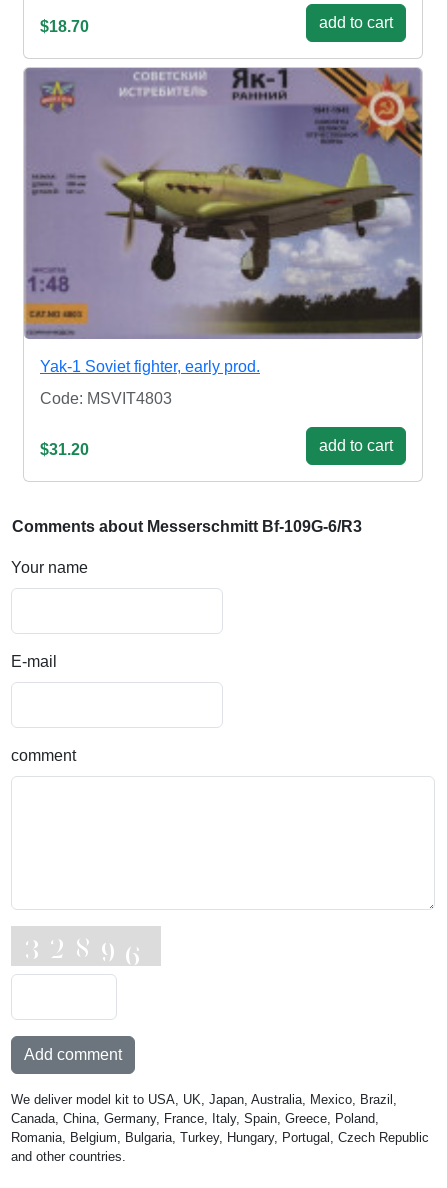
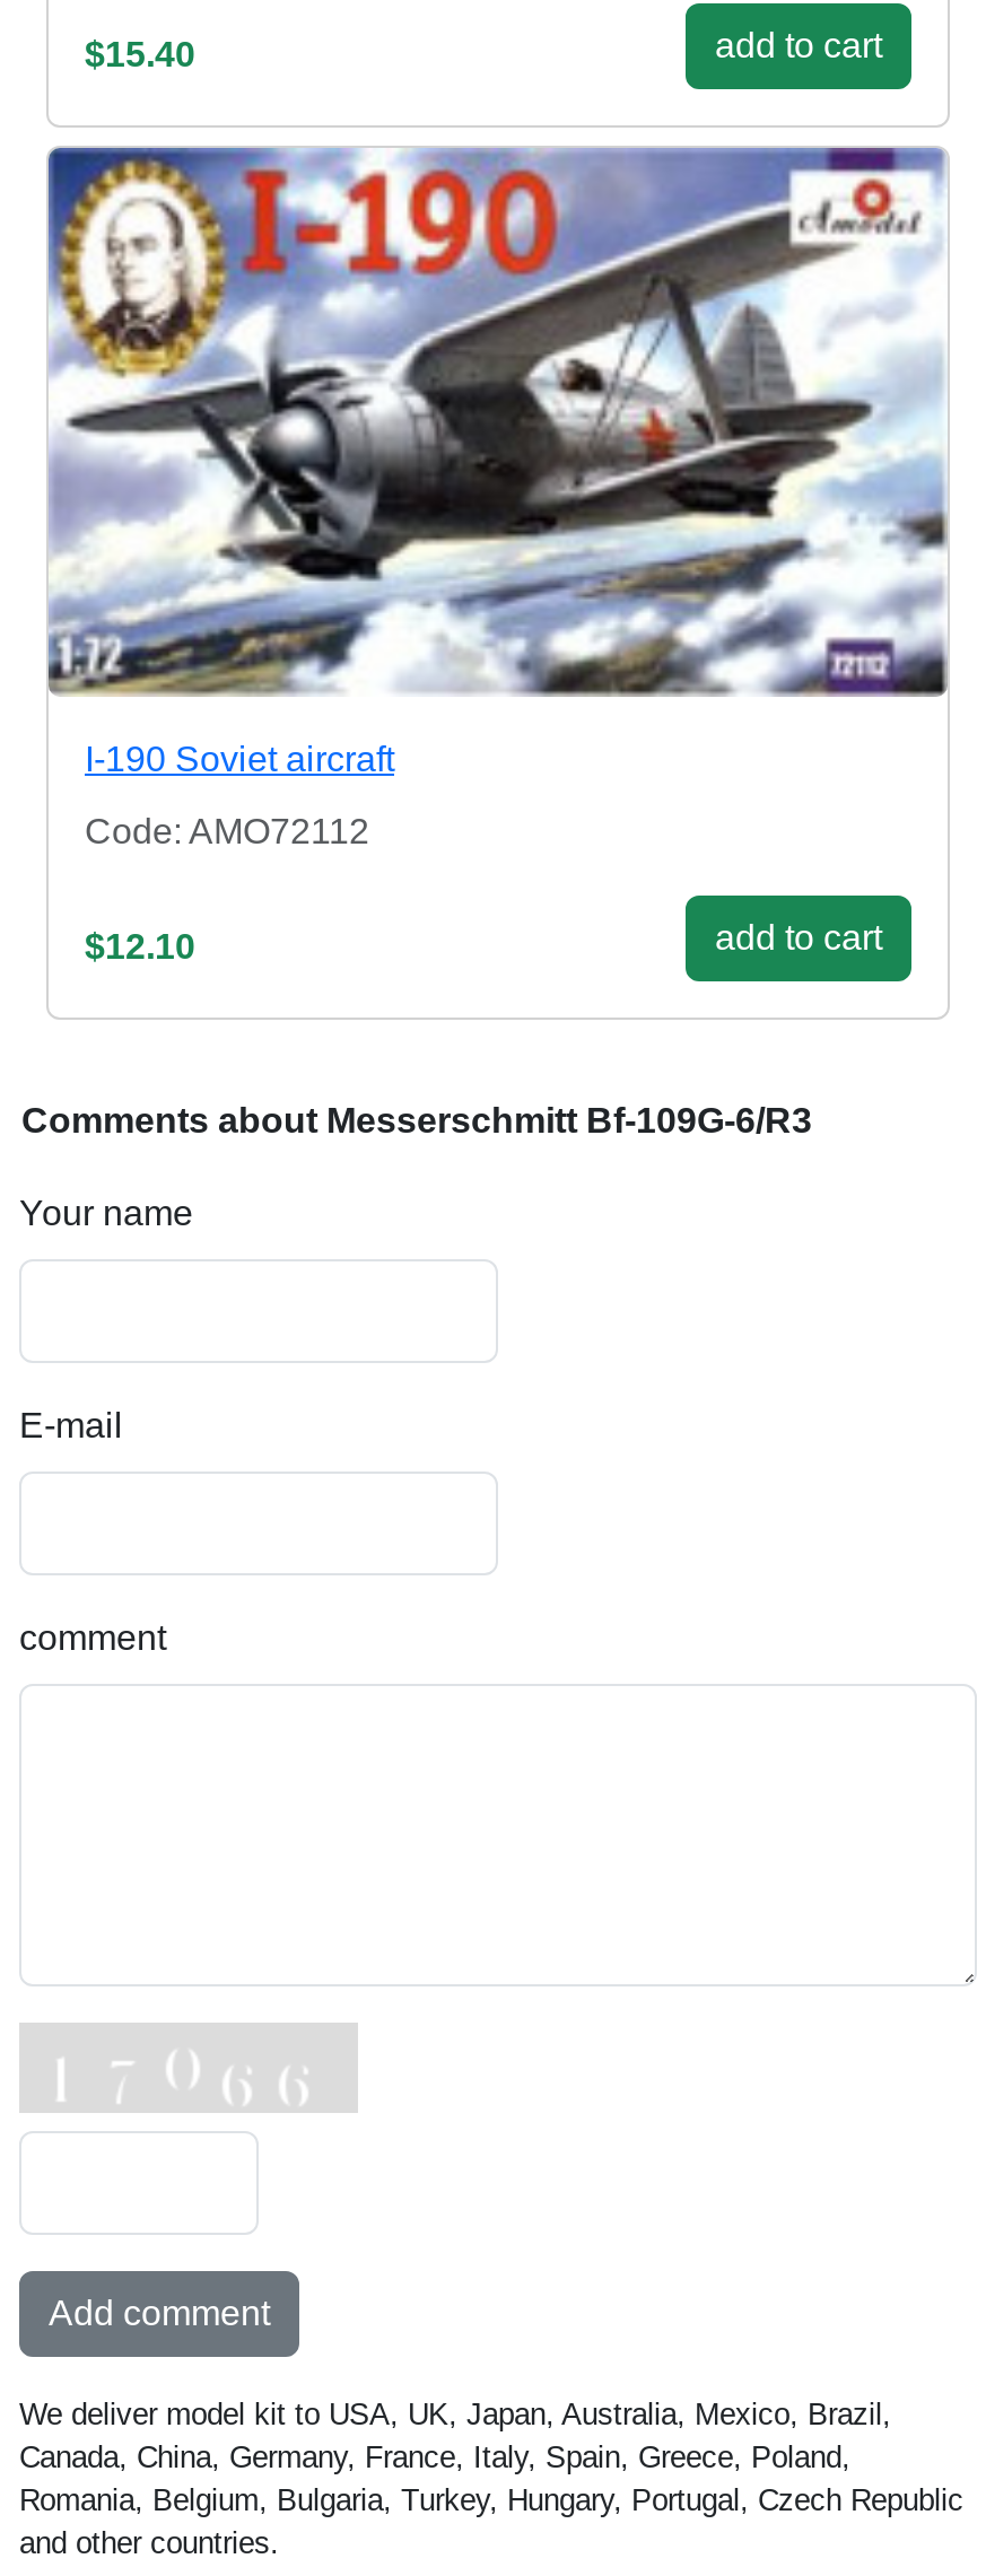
- $18.70
+ $15.40

- [image]
- Yak-1 Soviet fighter, early prod.
+ [image]
+ I-190 Soviet aircraft

- Code: MSVIT4803
+ Code: AMO72112

- $31.20
+ $12.10
